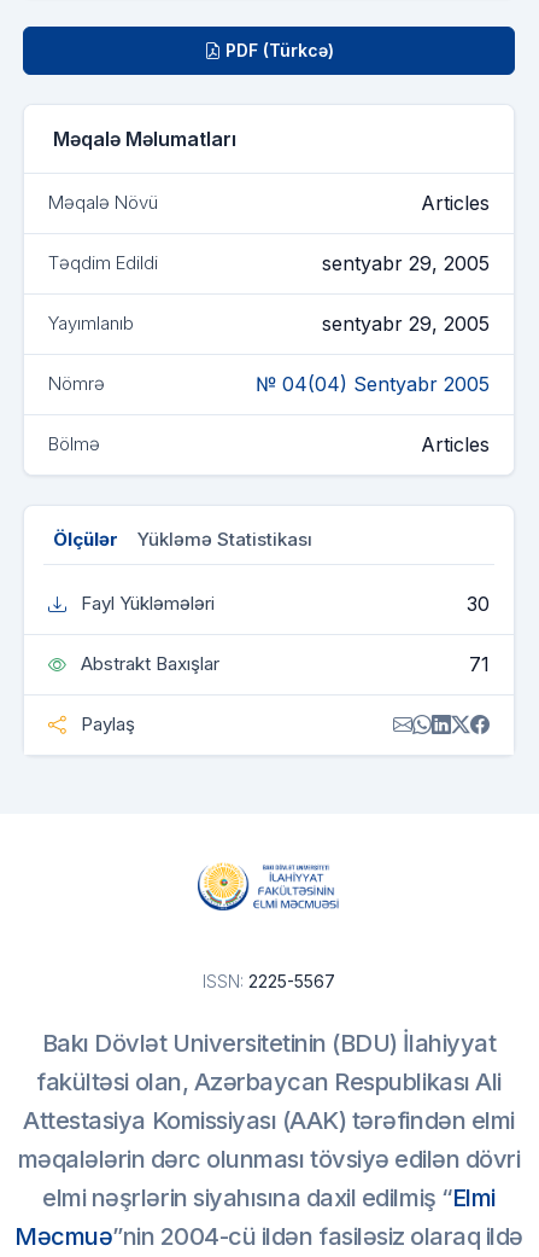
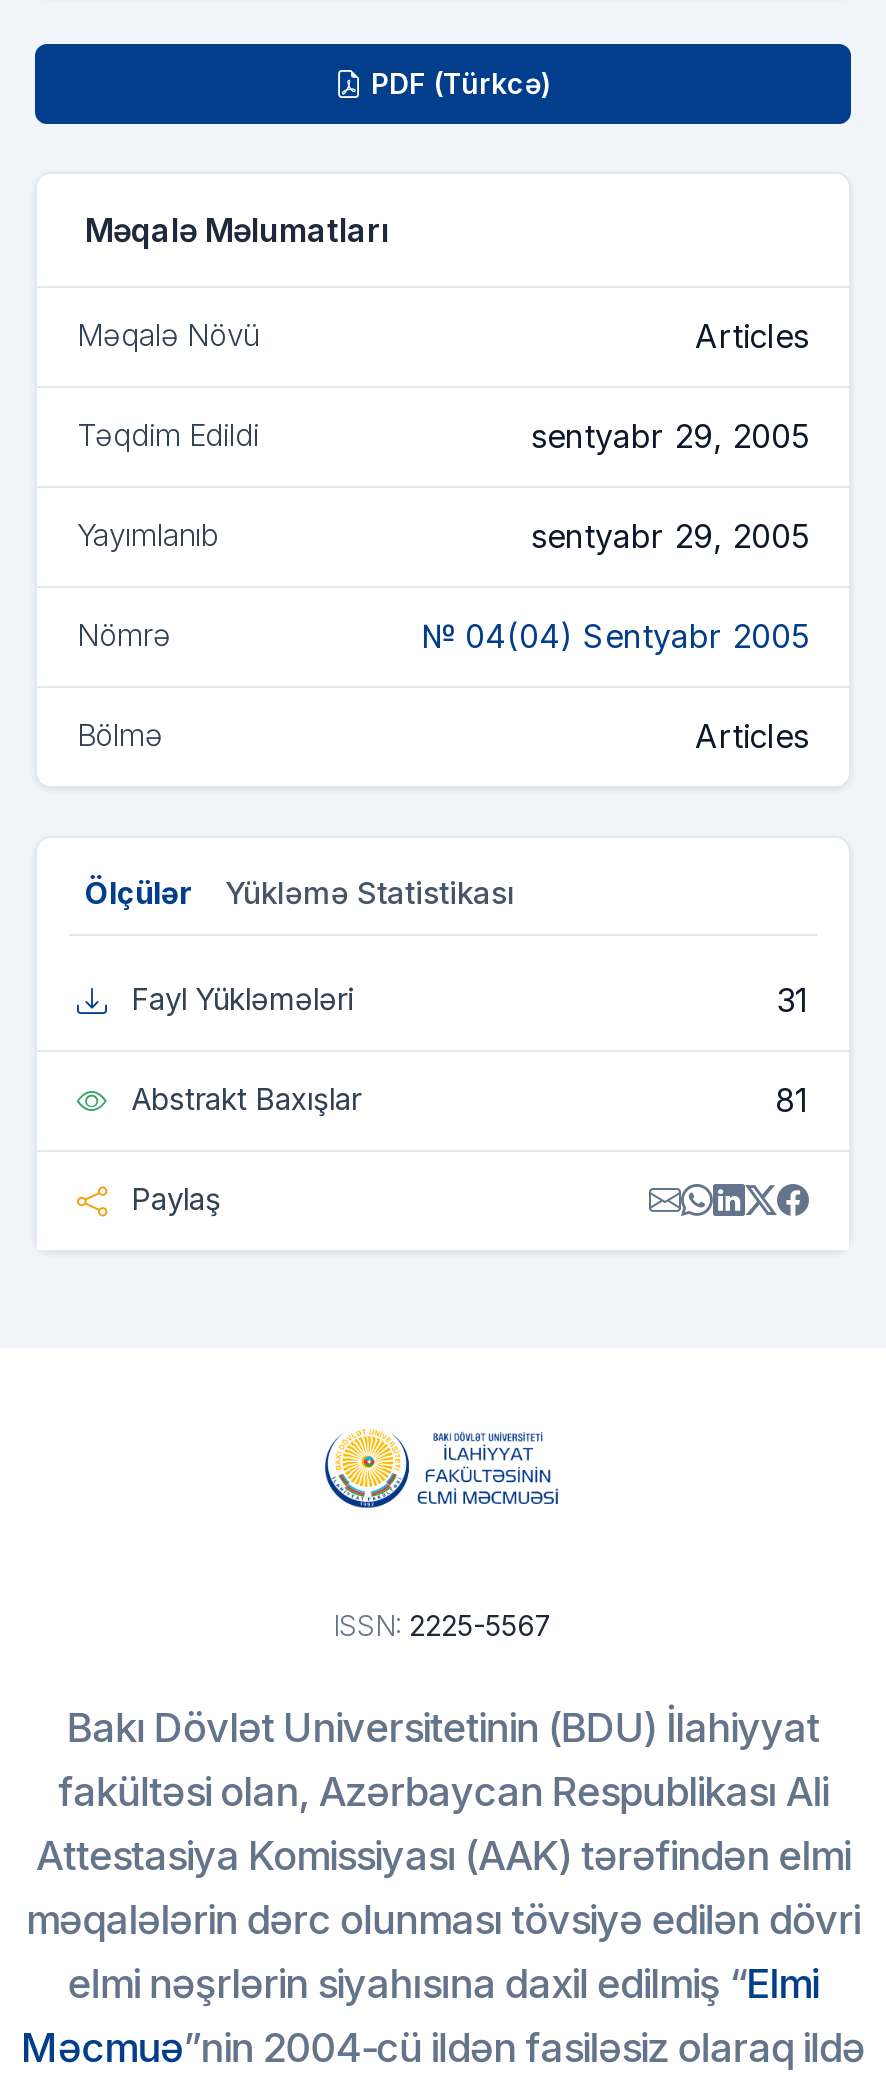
- 30
+ 31

- 71
+ 81
